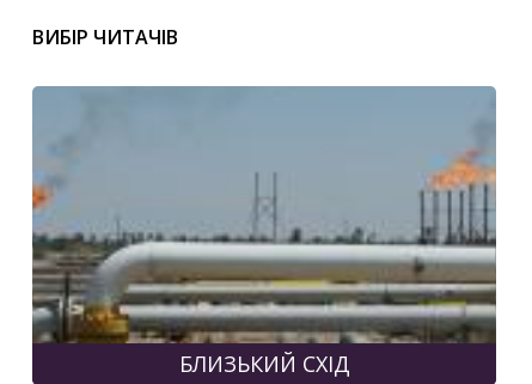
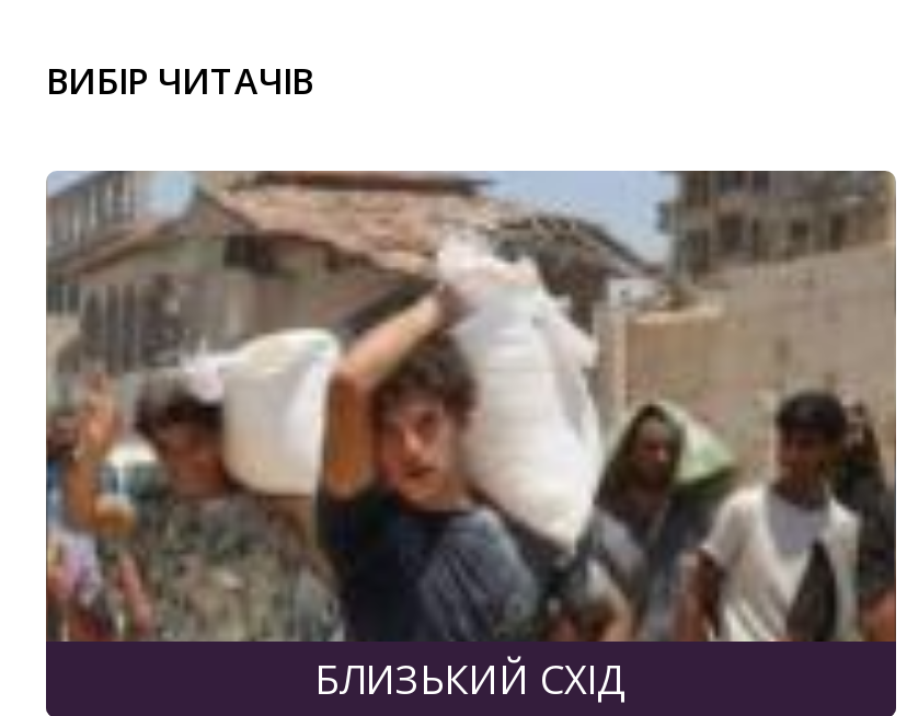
- [image]
+ [image]
